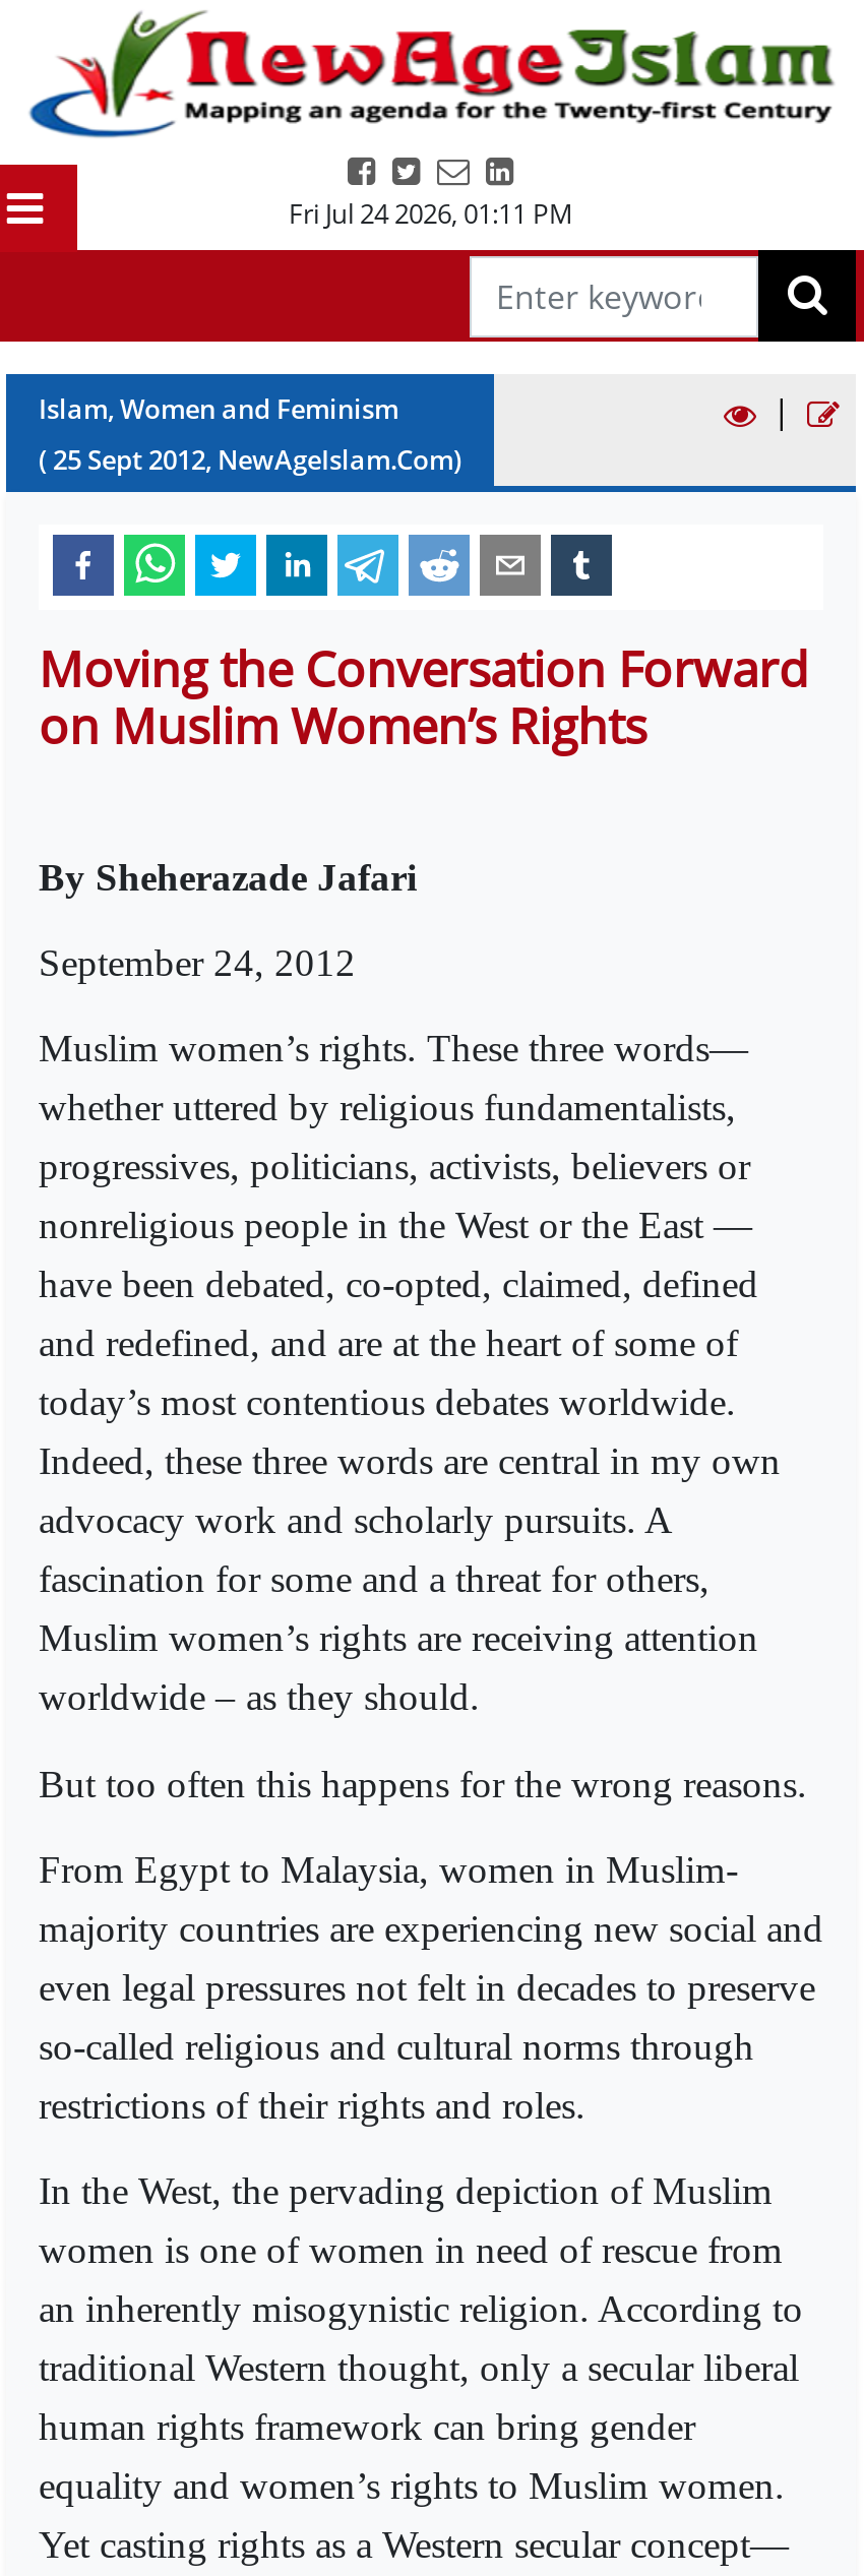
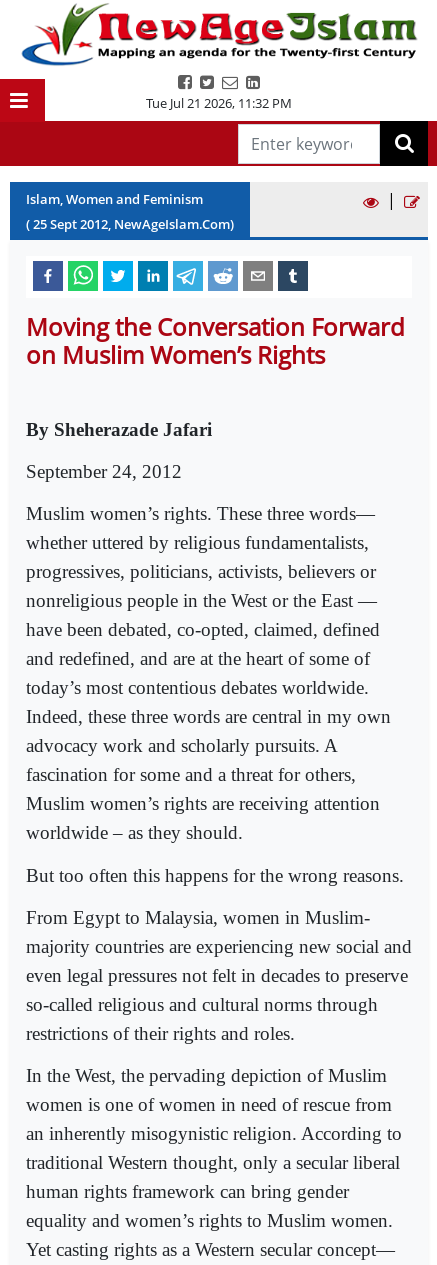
- Fri Jul 24 2026, 01:11 PM
+ Tue Jul 21 2026, 11:32 PM
